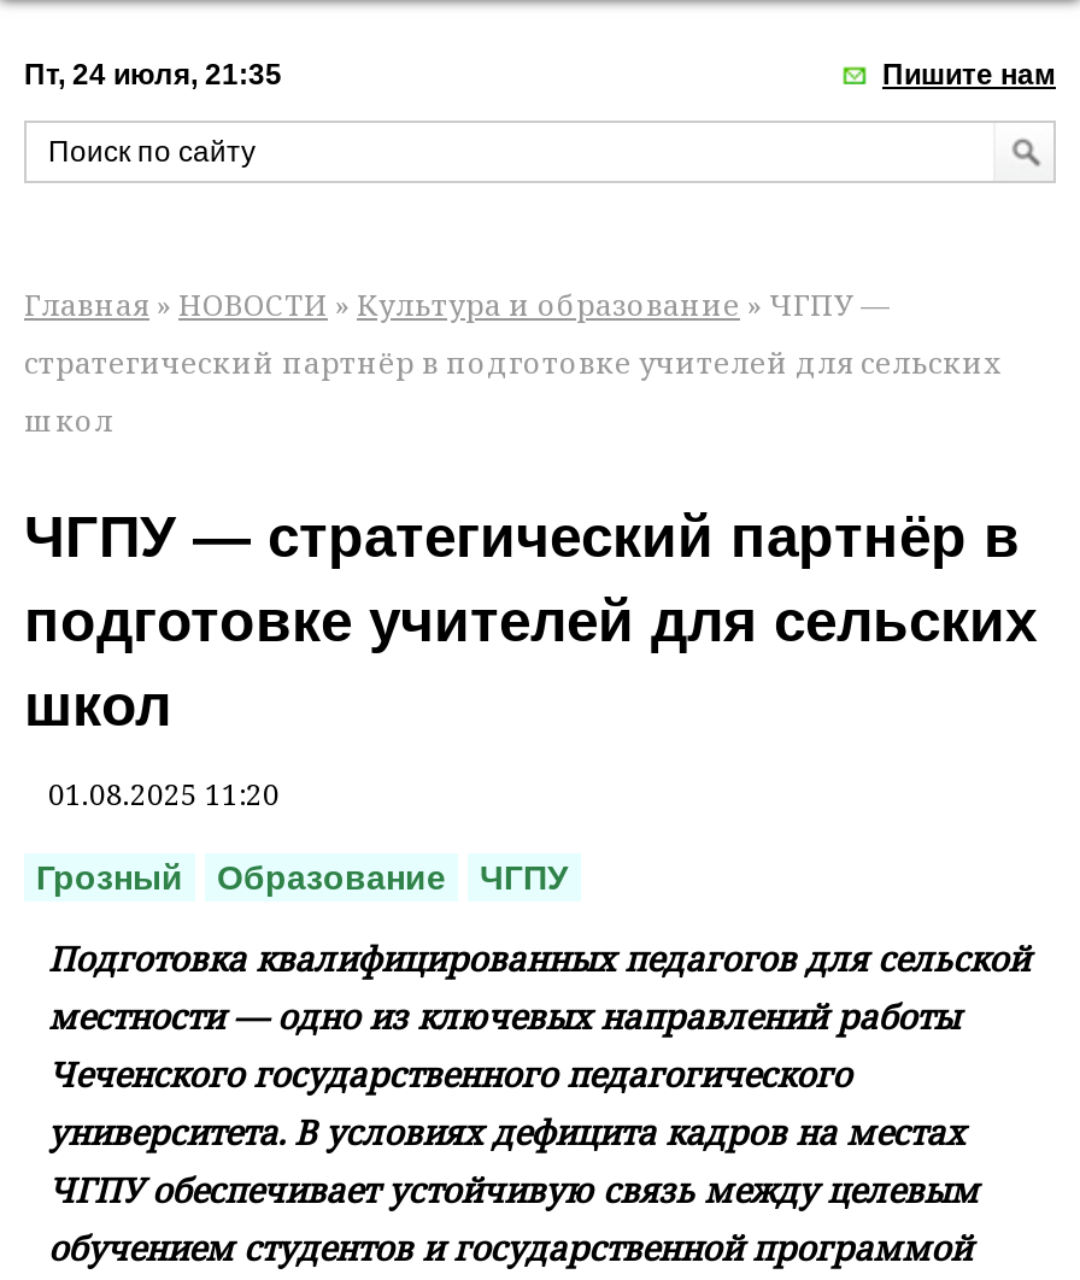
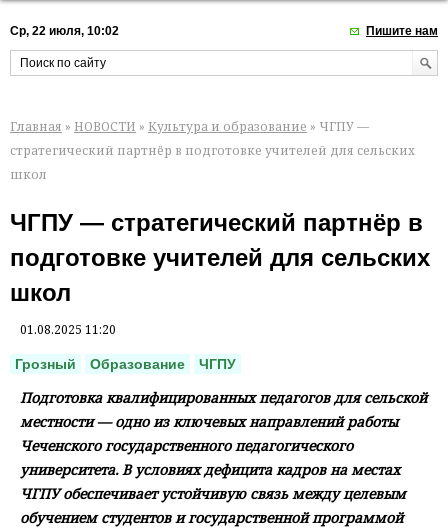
- Пт, 24 июля, 21:35
+ Ср, 22 июля, 10:02
